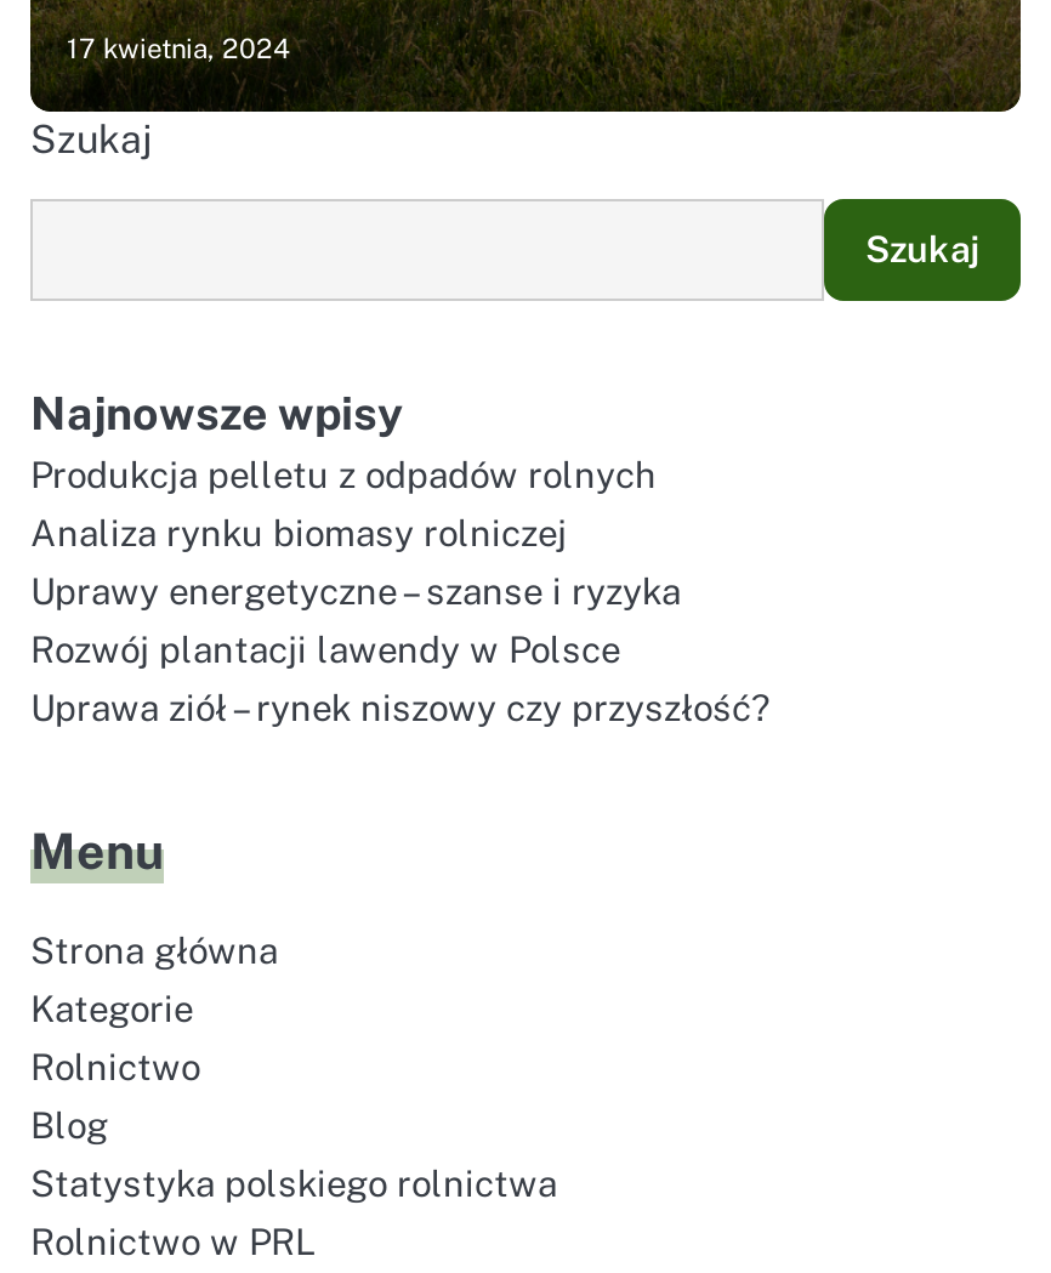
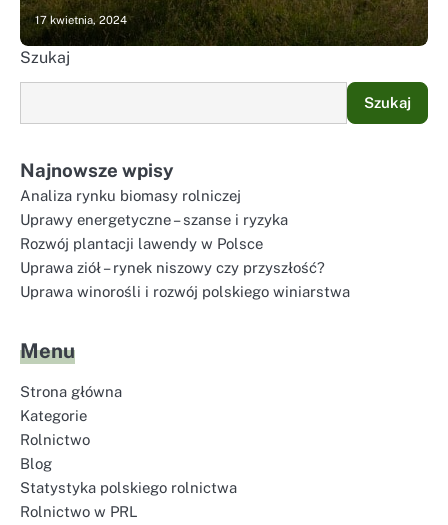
- Produkcja pelletu z odpadów rolnych

moved up: Analiza rynku biomasy rolniczej | Uprawy energetyczne – szanse i ryzyka | Rozwój plantacji lawendy w Polsce | Uprawa ziół – rynek niszowy czy przyszłość?

+ Uprawa winorośli i rozwój polskiego winiarstwa
